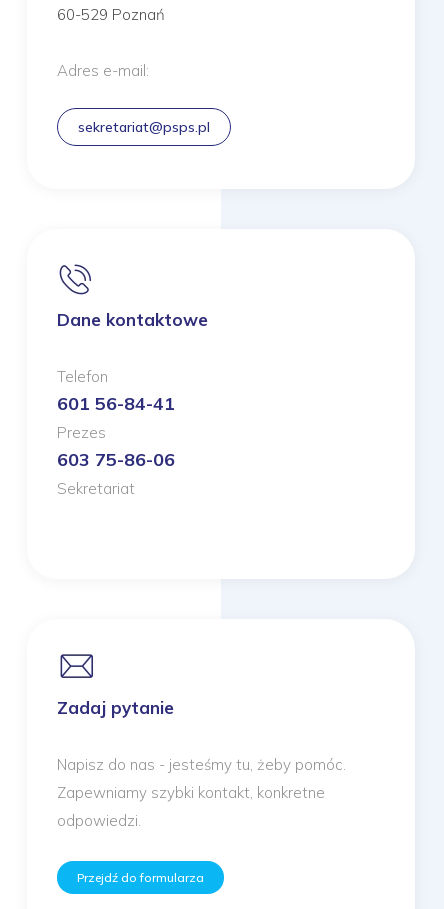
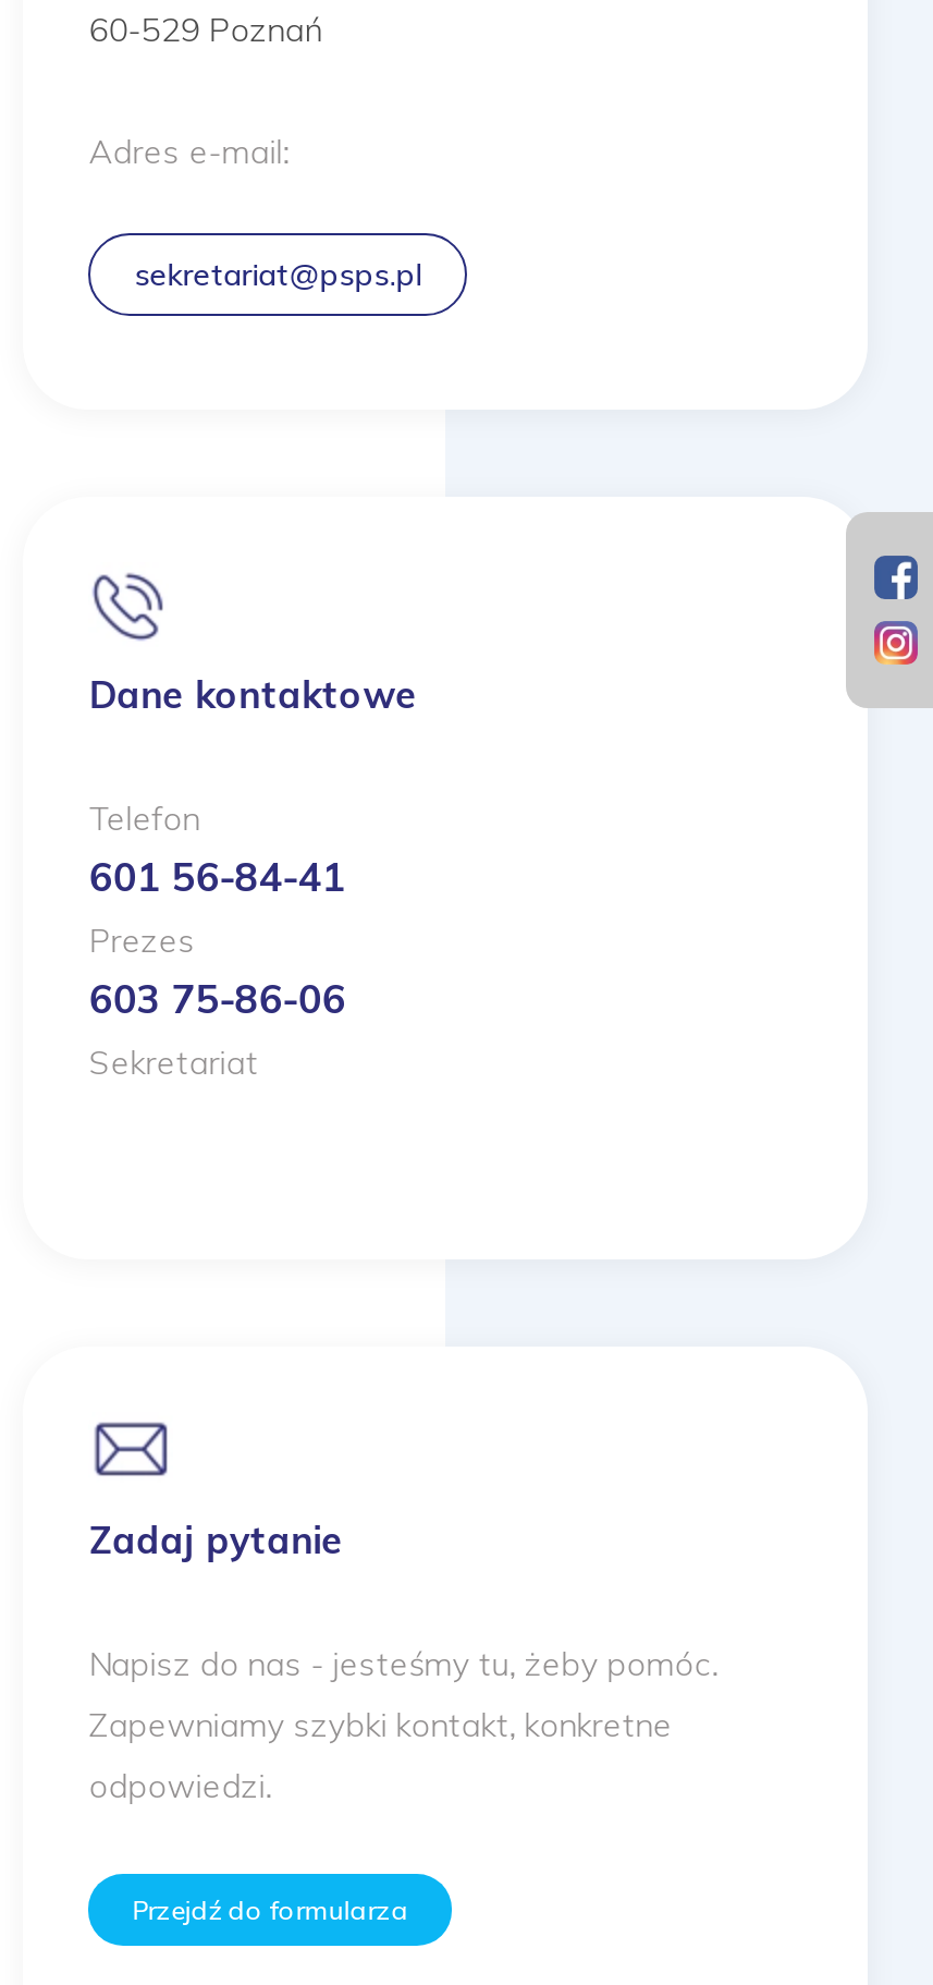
+ [image]
